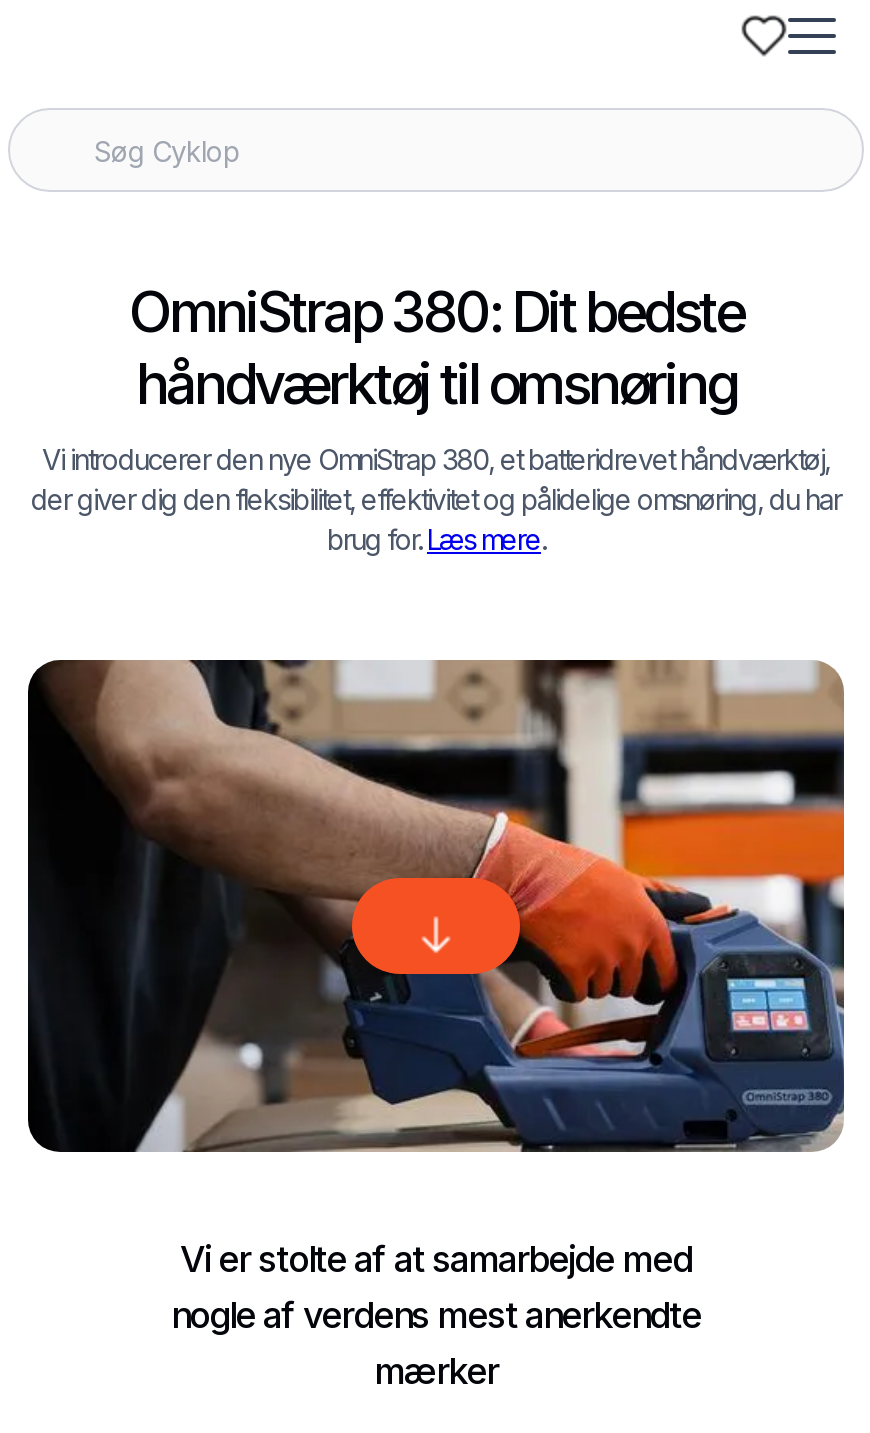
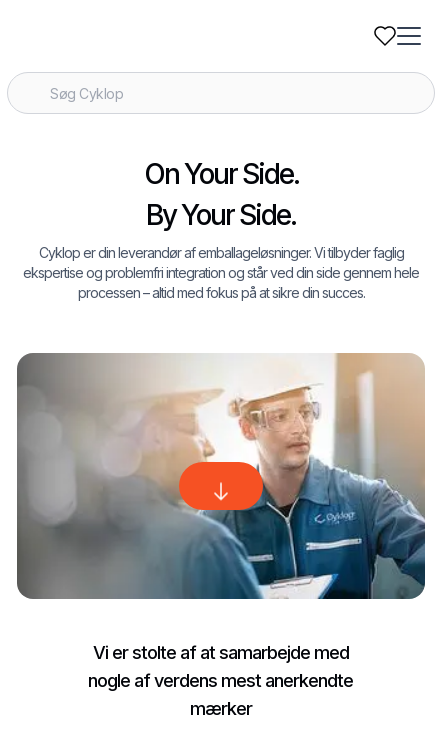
- OmniStrap 380: Dit bedste
- håndværktøj til omsnøring
- Vi introducerer den nye OmniStrap 380, et batteridrevet håndværktøj,
- der giver dig den fleksibilitet, effektivitet og pålidelige omsnøring, du har
- brug for. Læs mere
+ On Your Side.
+ By Your Side.
+ Cyklop er din leverandør af emballageløsninger. Vi tilbyder faglig
+ ekspertise og problemfri integration og står ved din side gennem hele
+ processen – altid med fokus på at sikre din succes.

- [image]
+ [image]
